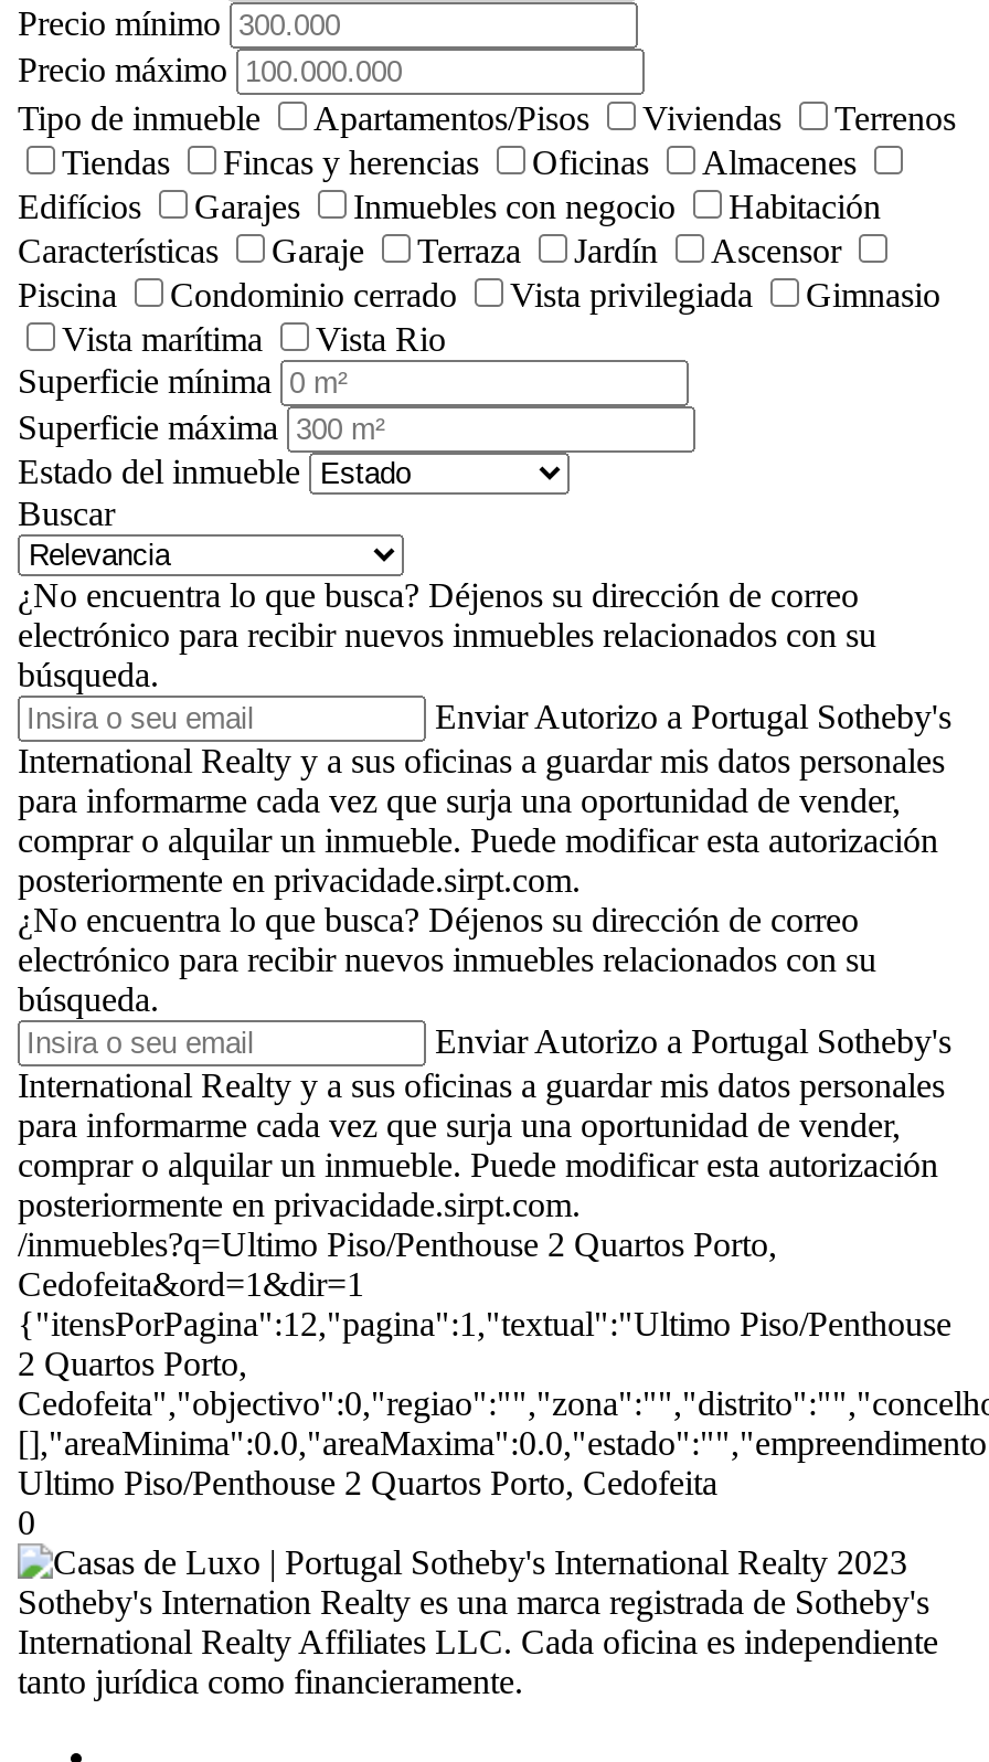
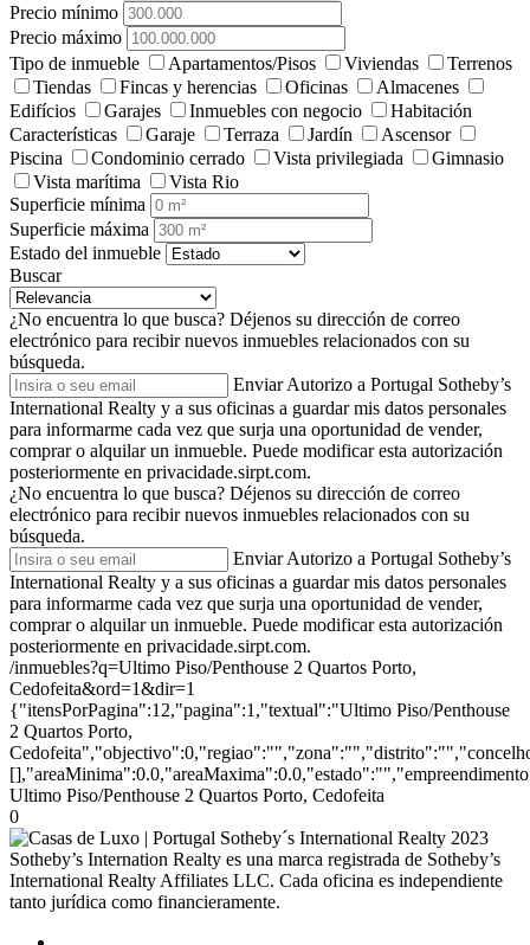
- Enviar Autorizo a Portugal Sotheby's
+ Enviar Autorizo a Portugal Sotheby’s

- Enviar Autorizo a Portugal Sotheby's
+ Enviar Autorizo a Portugal Sotheby’s

- Sotheby's Internation Realty es una marca registrada de Sotheby's
+ Sotheby’s Internation Realty es una marca registrada de Sotheby’s
